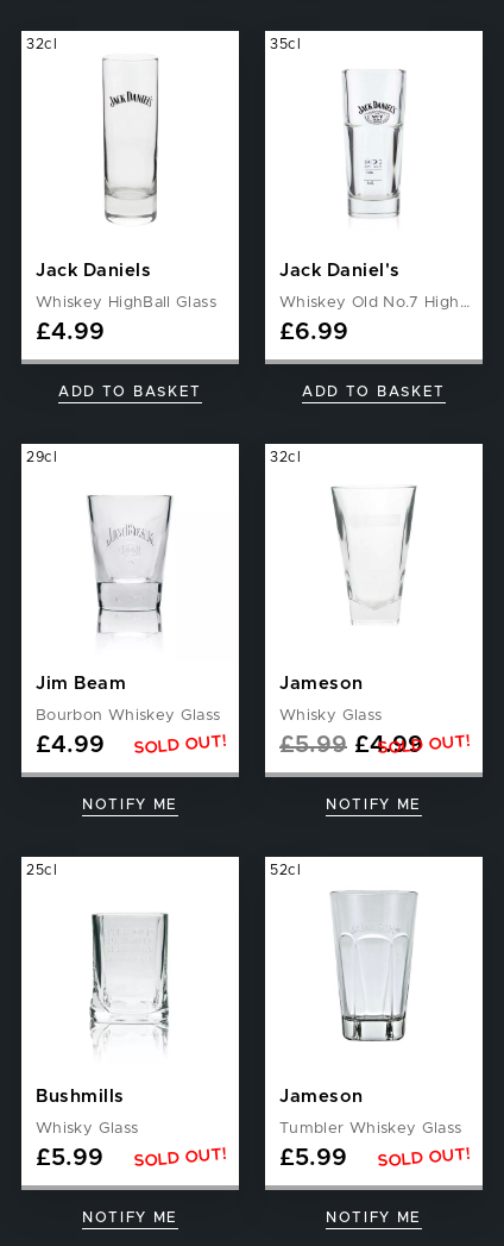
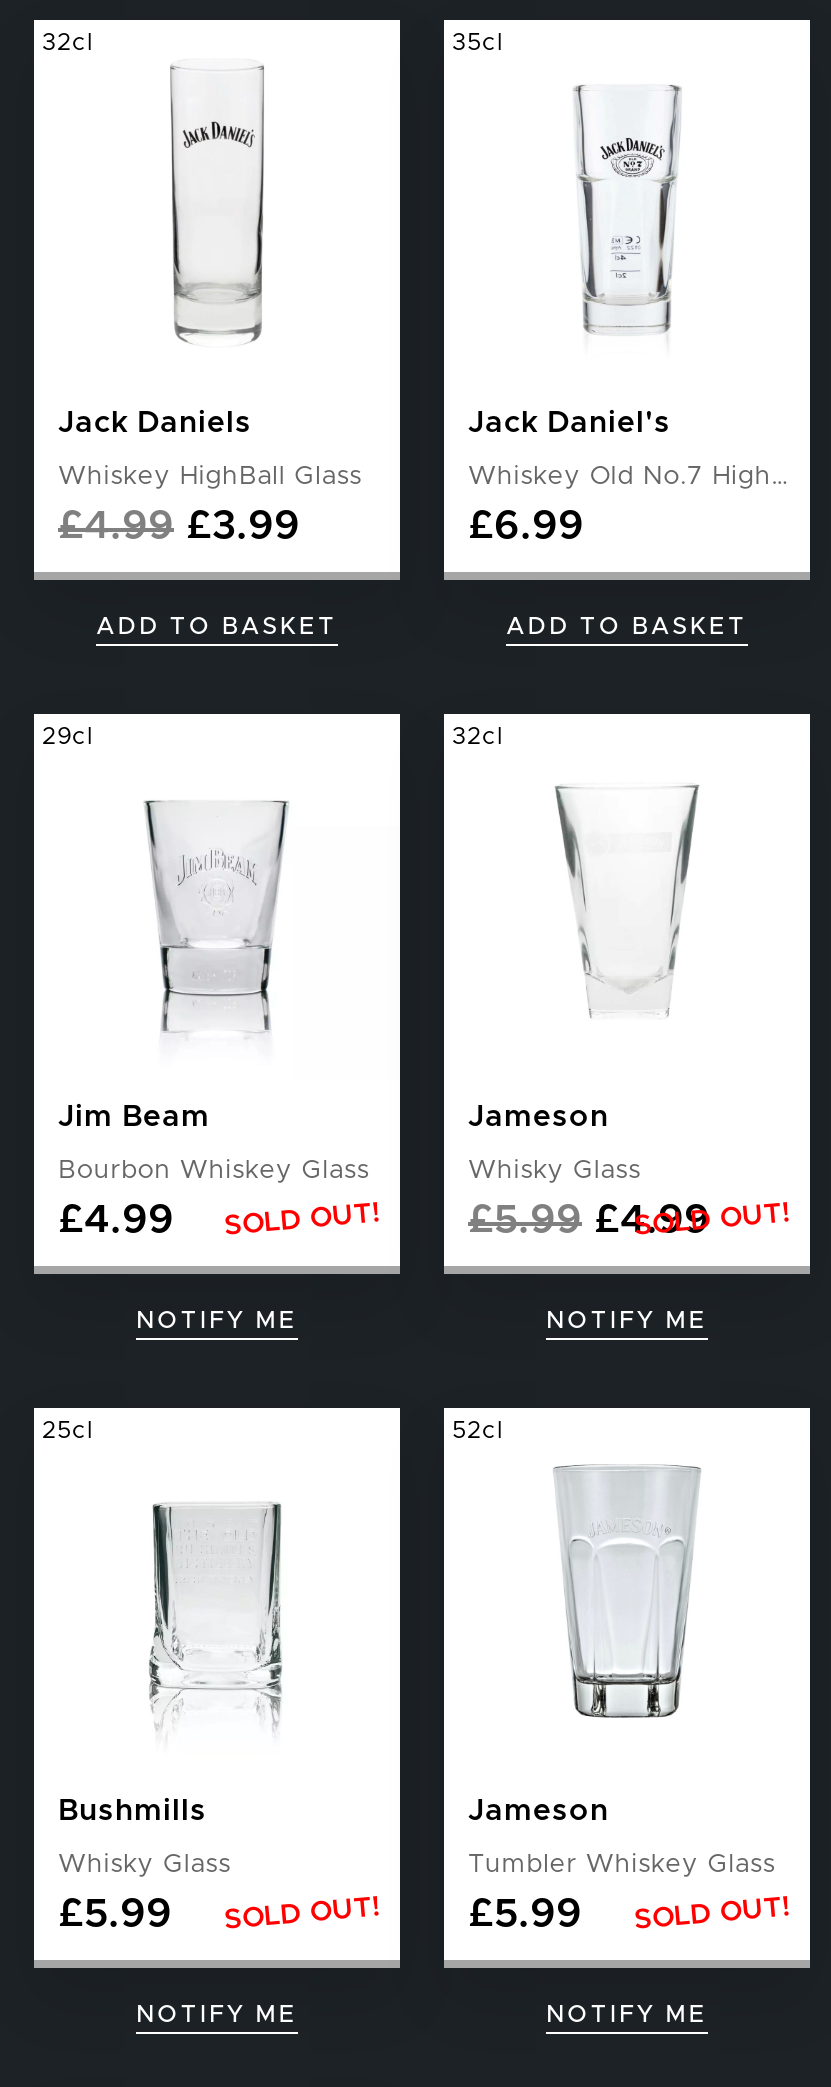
- £4.99
+ £4.99 £3.99
